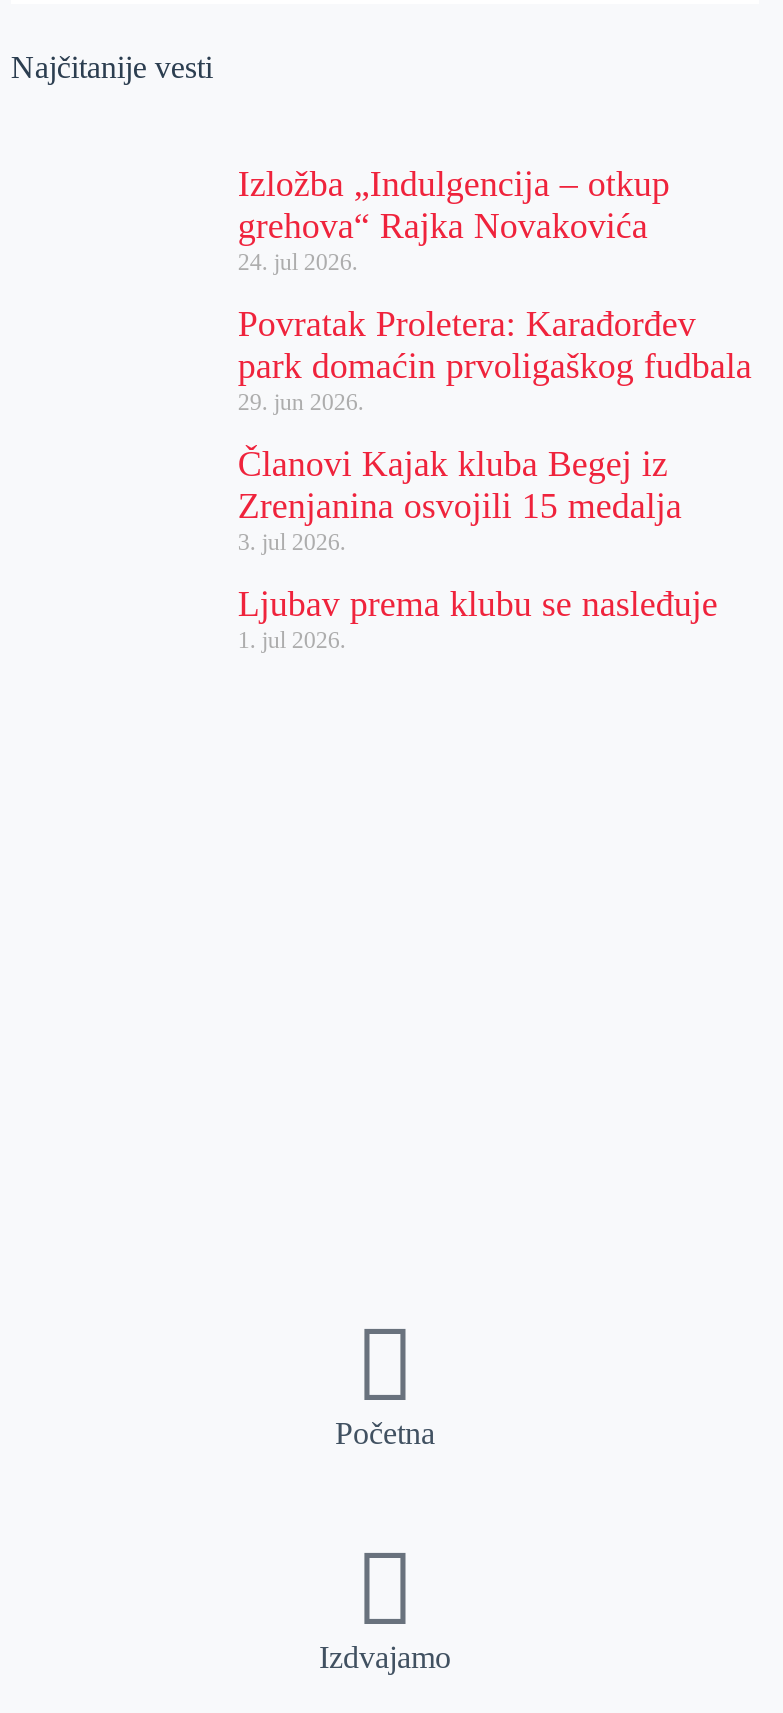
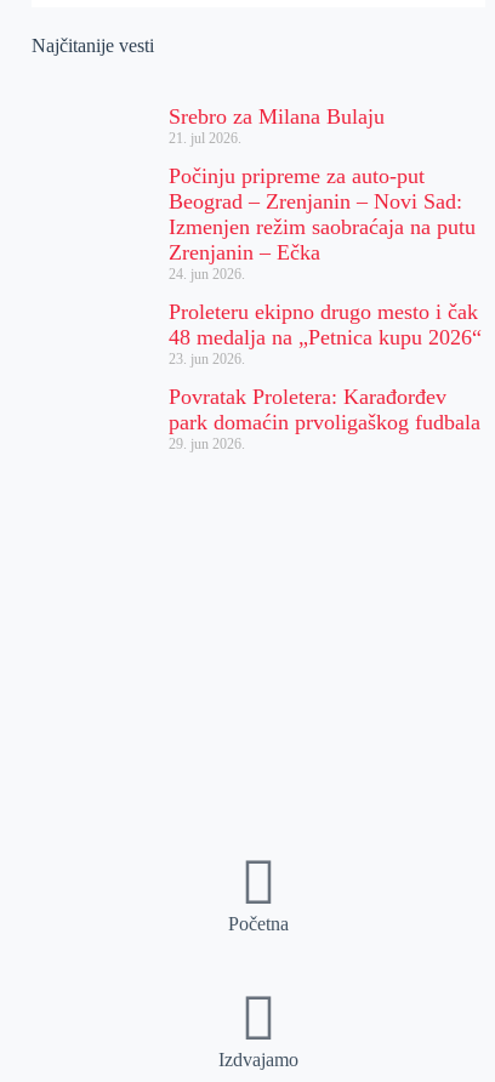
- Izložba „Indulgencija – otkup
- grehova“ Rajka Novakovića
- 24. jul 2026.
+ Srebro za Milana Bulaju
+ 21. jul 2026.
+ Počinju pripreme za auto-put
+ Beograd – Zrenjanin – Novi Sad:
+ Izmenjen režim saobraćaja na putu
+ Zrenjanin – Ečka
+ 24. jun 2026.
+ Proleteru ekipno drugo mesto i čak
+ 48 medalja na „Petnica kupu 2026“
+ 23. jun 2026.

moved down: Povratak Proletera: Karađorđev | park domaćin prvoligaškog fudbala | 29. jun 2026.

- Članovi Kajak kluba Begej iz
- Zrenjanina osvojili 15 medalja
- 3. jul 2026.
- Ljubav prema klubu se nasleđuje
- 1. jul 2026.
